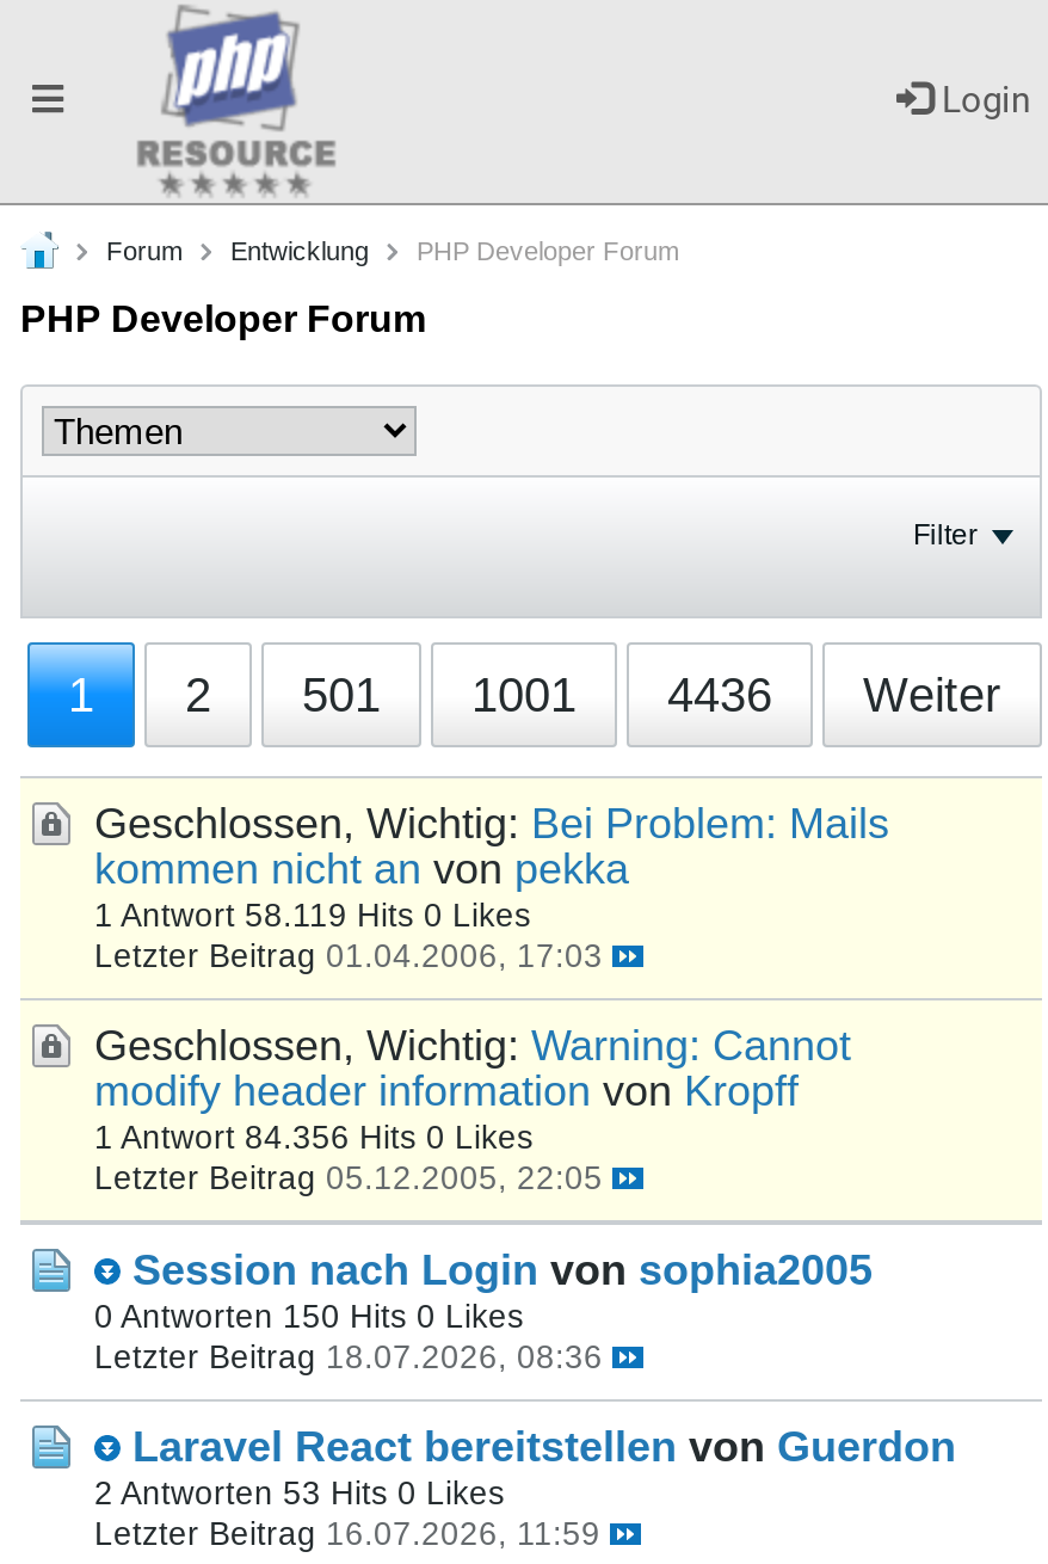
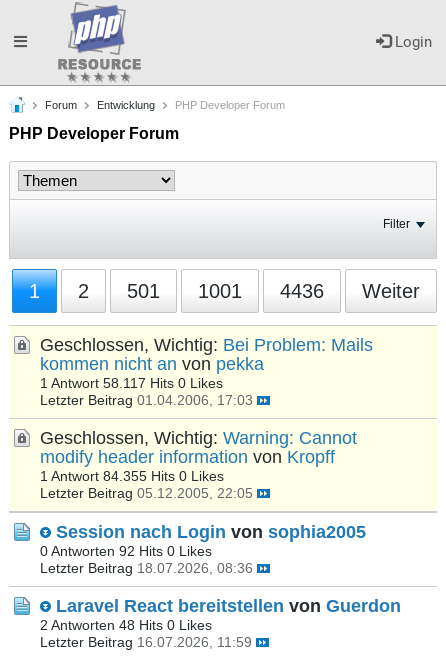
- 1 Antwort 58.119 Hits 0 Likes
+ 1 Antwort 58.117 Hits 0 Likes

- 1 Antwort 84.356 Hits 0 Likes
+ 1 Antwort 84.355 Hits 0 Likes

- 0 Antworten 150 Hits 0 Likes
+ 0 Antworten 92 Hits 0 Likes

- 2 Antworten 53 Hits 0 Likes
+ 2 Antworten 48 Hits 0 Likes
